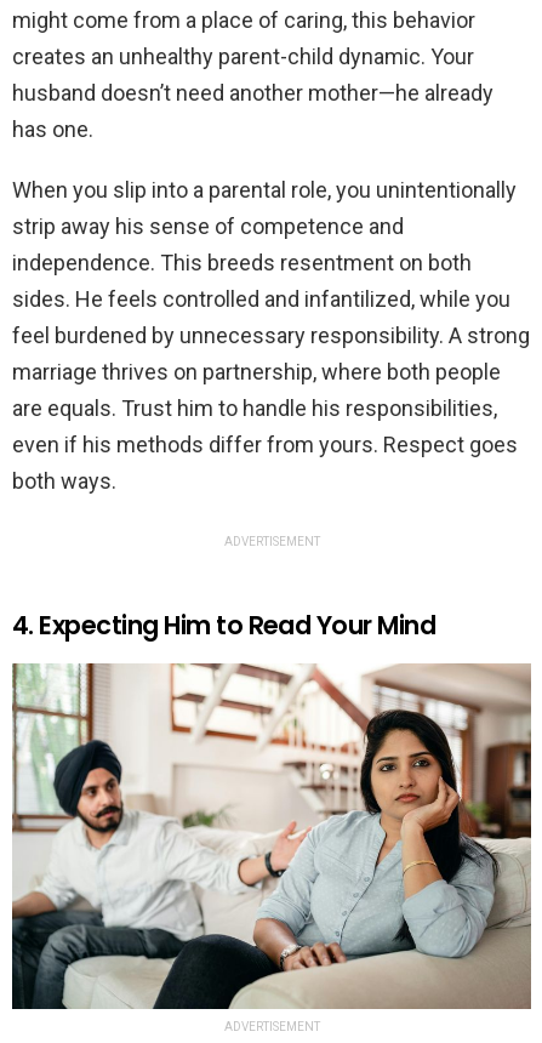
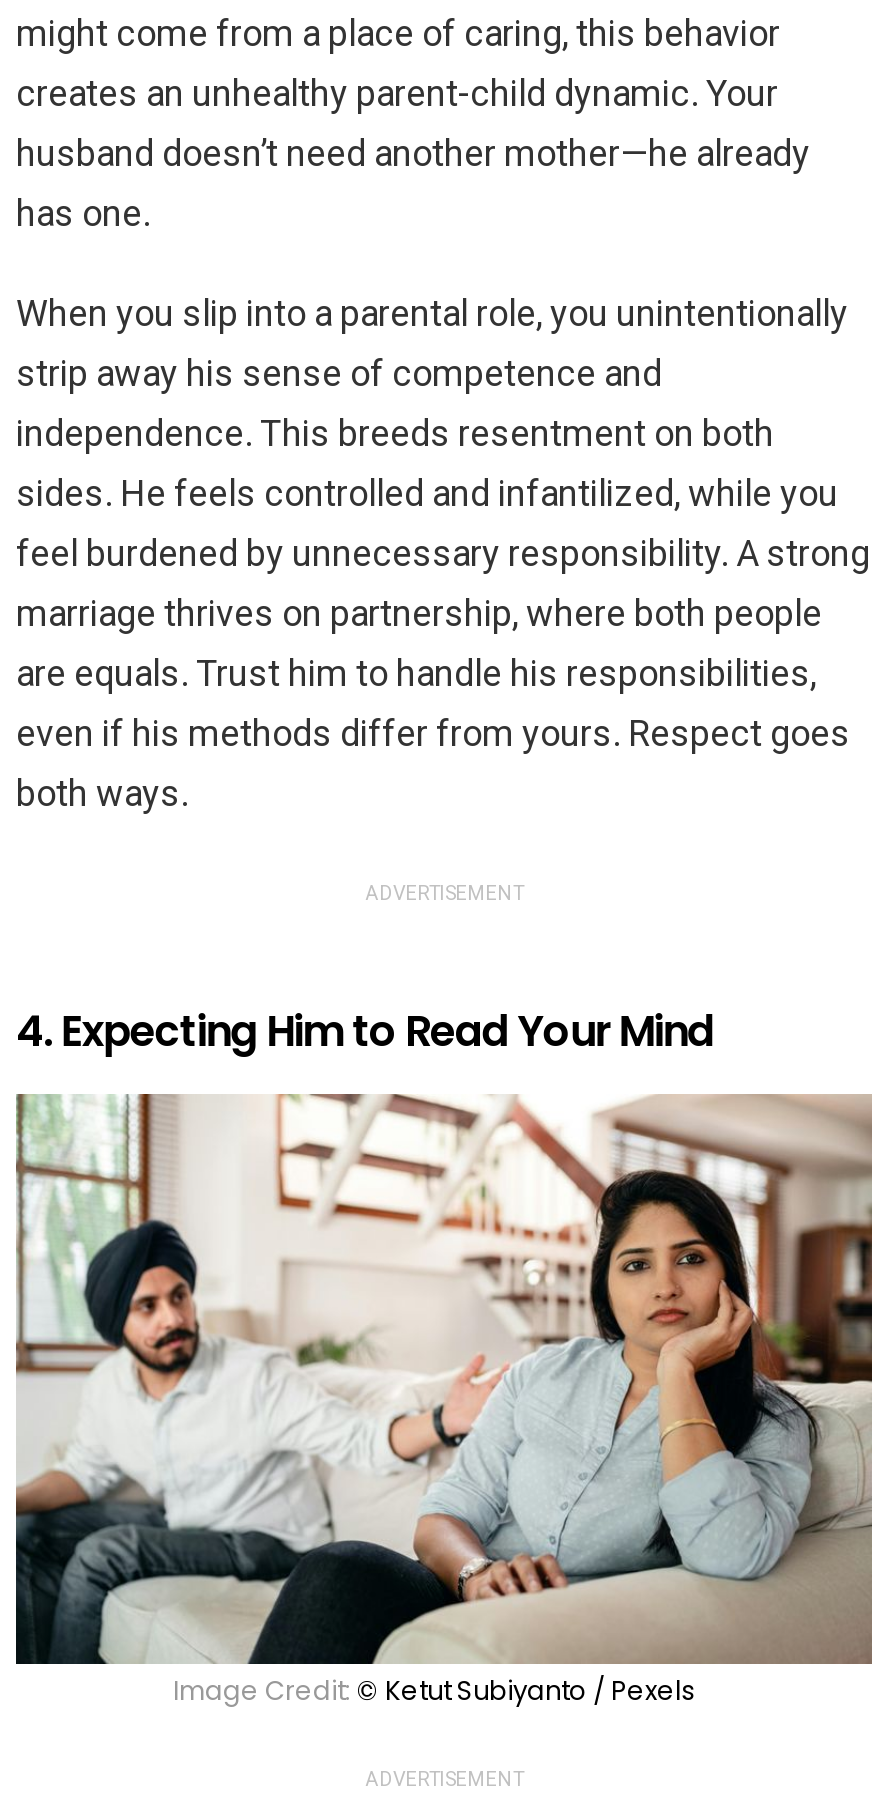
+ Image Credit: © Ketut Subiyanto / Pexels
